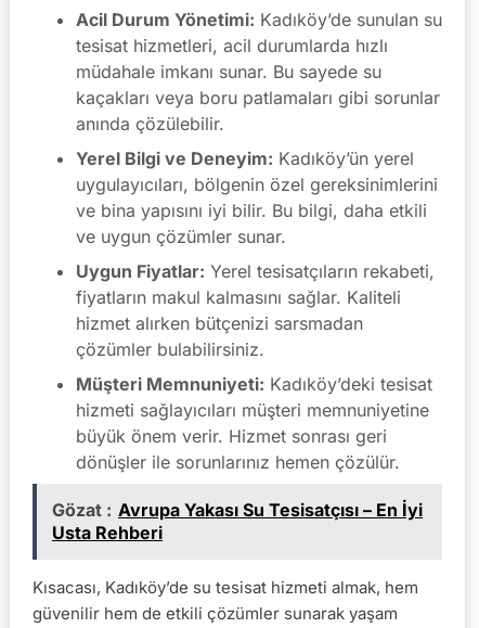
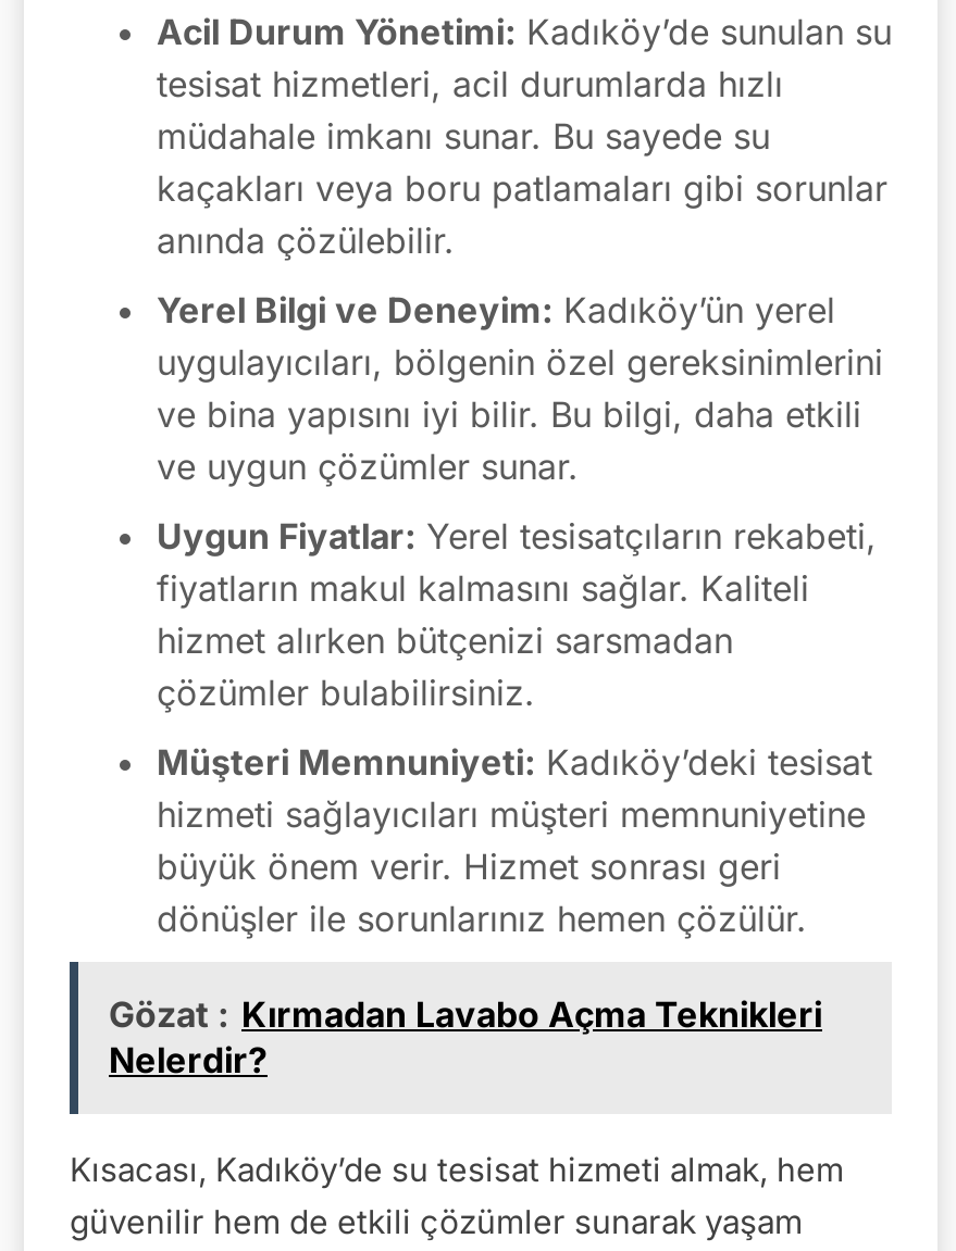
- Gözat : Avrupa Yakası Su Tesisatçısı – En İyi
- Usta Rehberi
+ Gözat : Kırmadan Lavabo Açma Teknikleri
+ Nelerdir?
